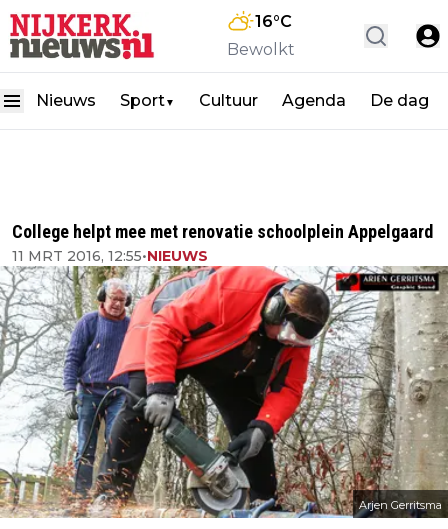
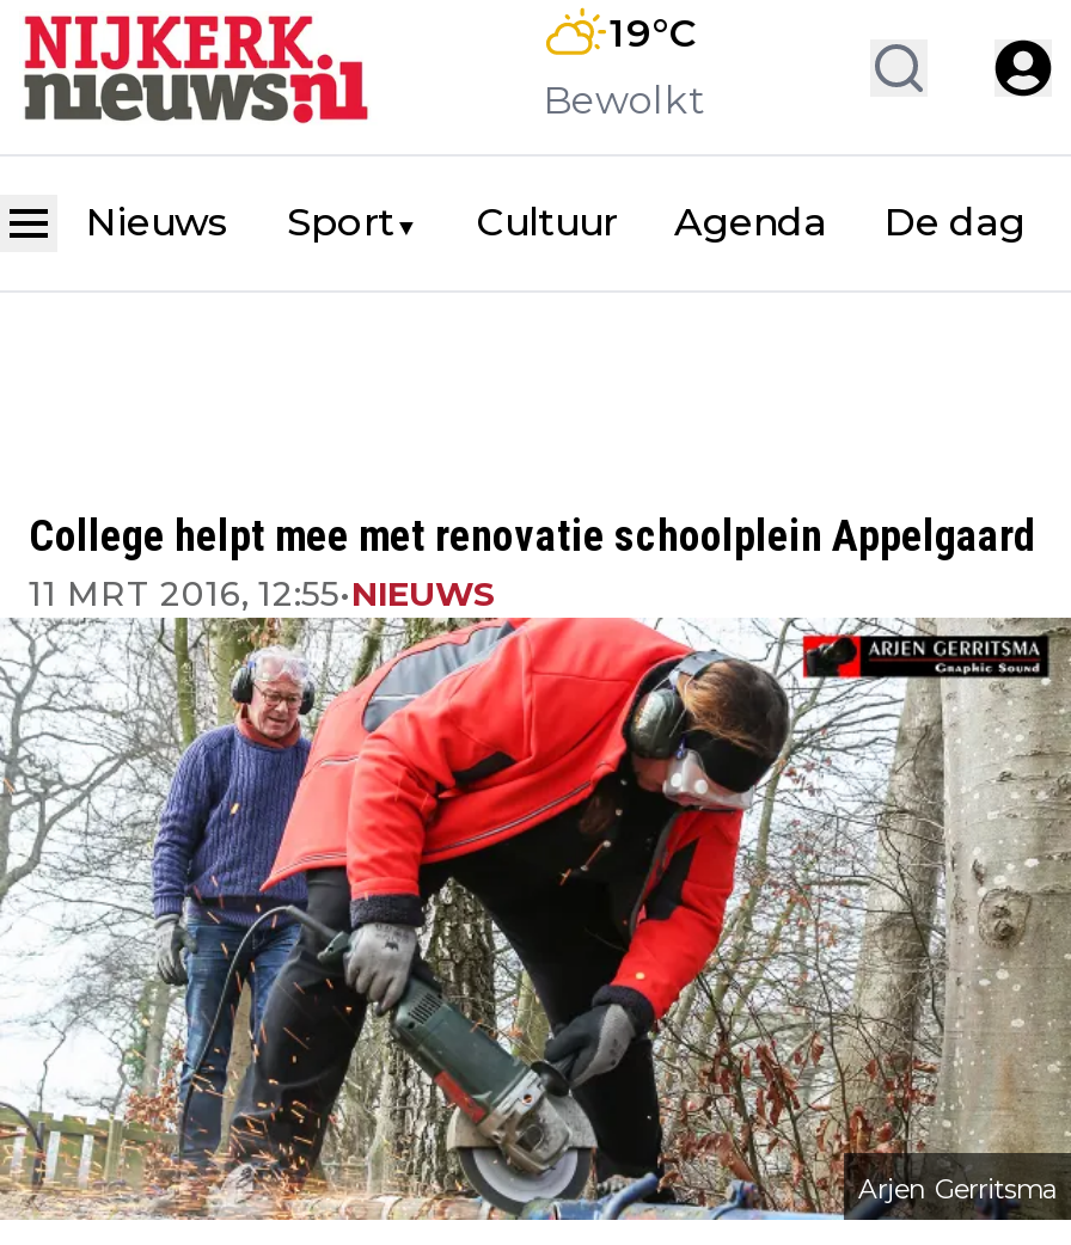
- 16°C
+ 19°C
